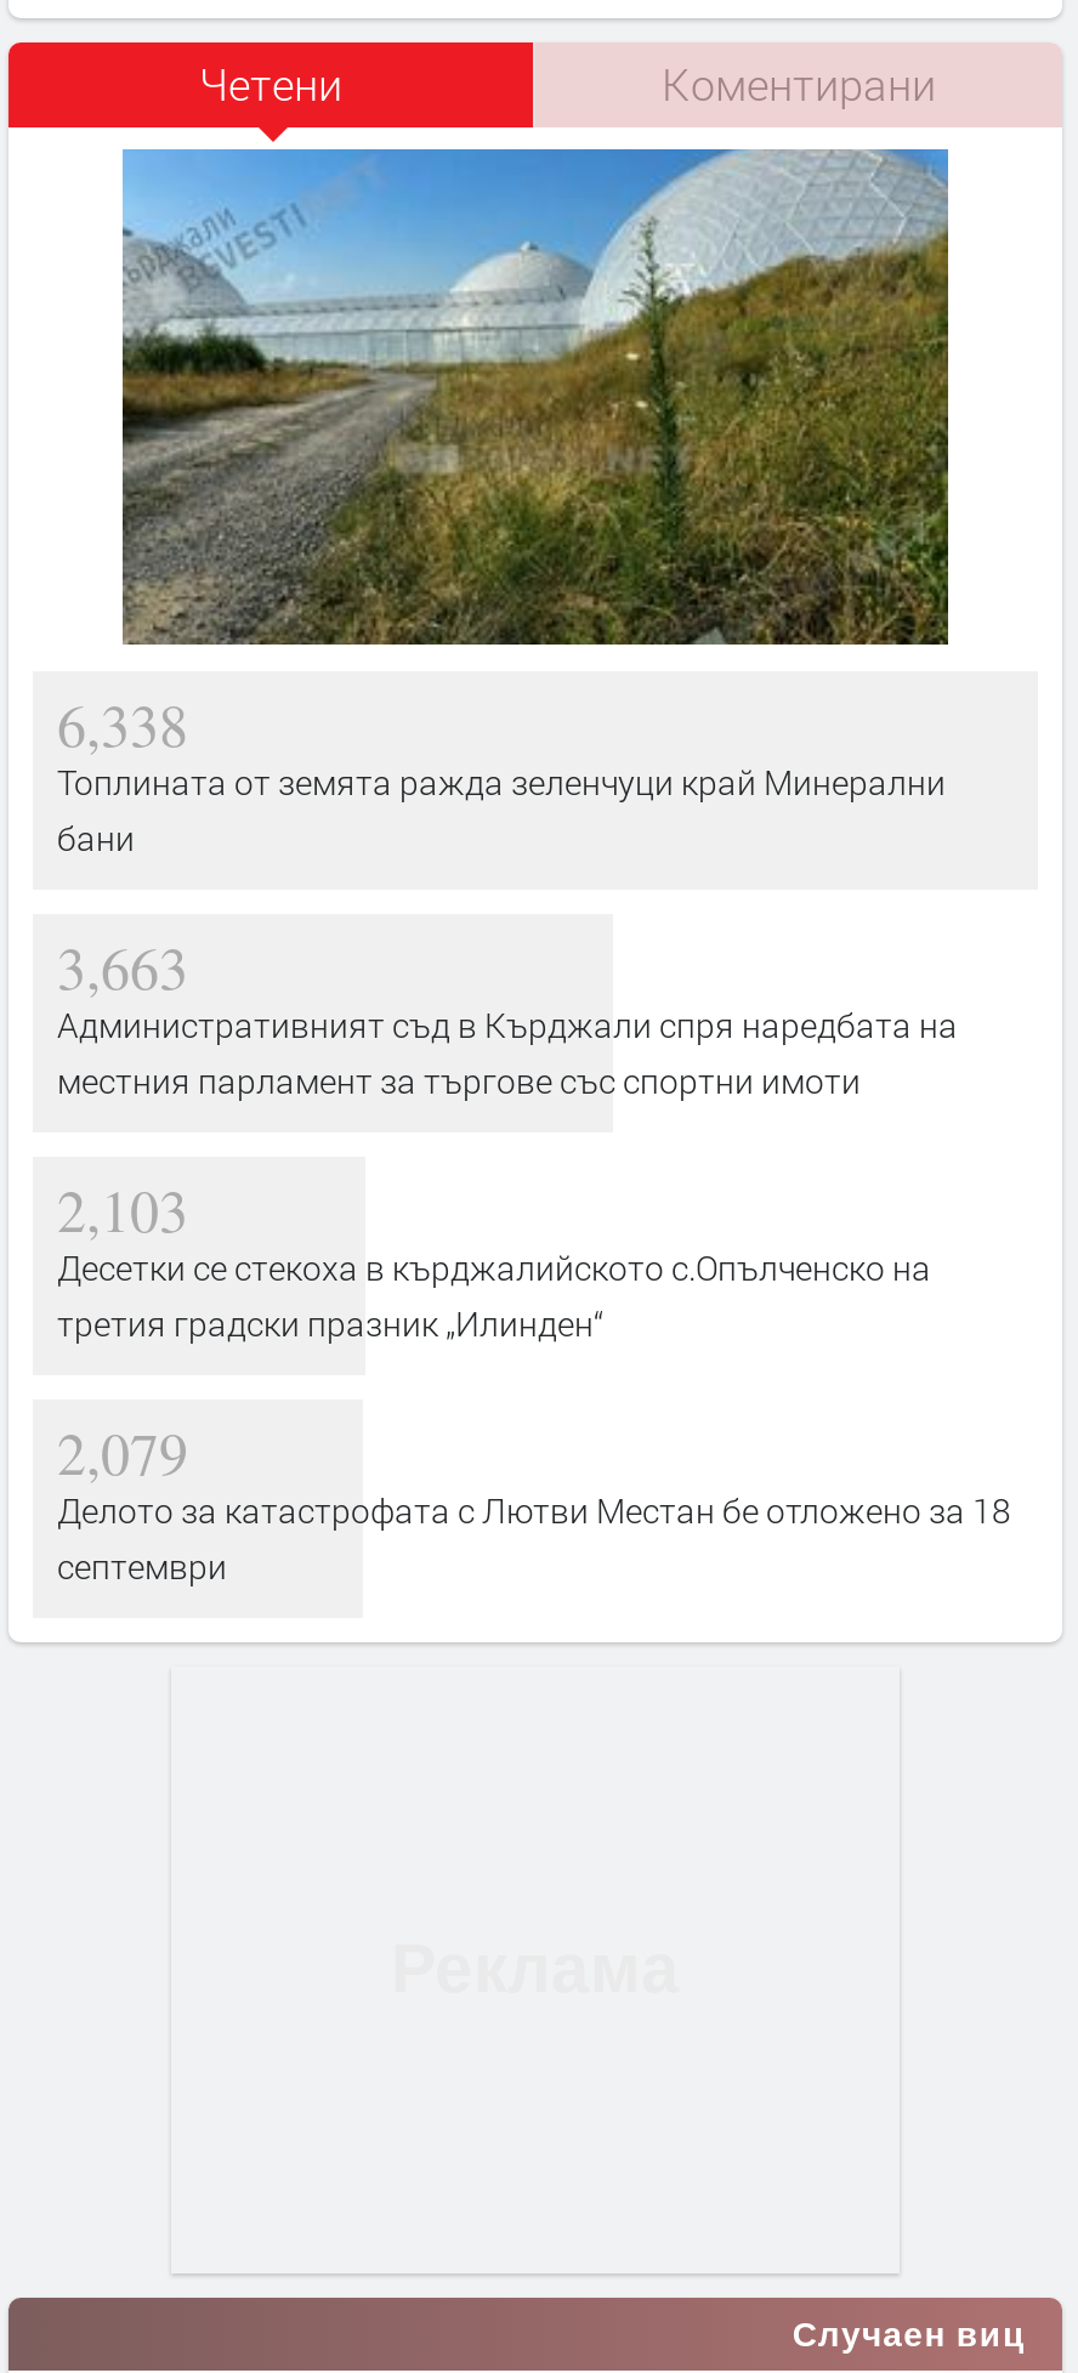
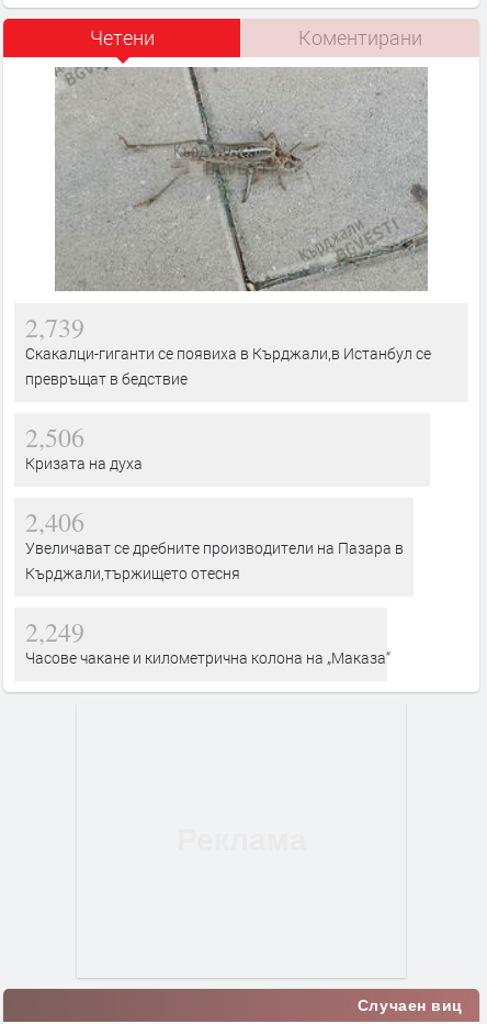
- [image]
- 6,338
- Топлината от земята ражда зеленчуци край Минерални
- бани
+ [image]
+ 2,739
+ Скакалци-гиганти се появиха в Кърджали,в Истанбул се
+ превръщат в бедствие

- 3,663
- Административният съд в Кърджали спря наредбата на
- местния парламент за търгове със спортни имоти
+ 2,506
+ Кризата на духа

- 2,103
- Десетки се стекоха в кърджалийското с.Опълченско на
- третия градски празник „Илинден“
+ 2,406
+ Увеличават се дребните производители на Пазара в
+ Кърджали,тържището отесня

- 2,079
- Делото за катастрофата с Лютви Местан бе отложено за 18
- септември
+ 2,249
+ Часове чакане и километрична колона на „Маказа“
